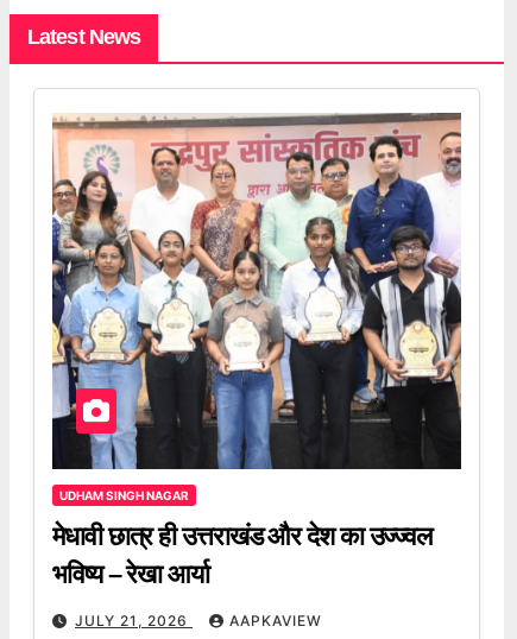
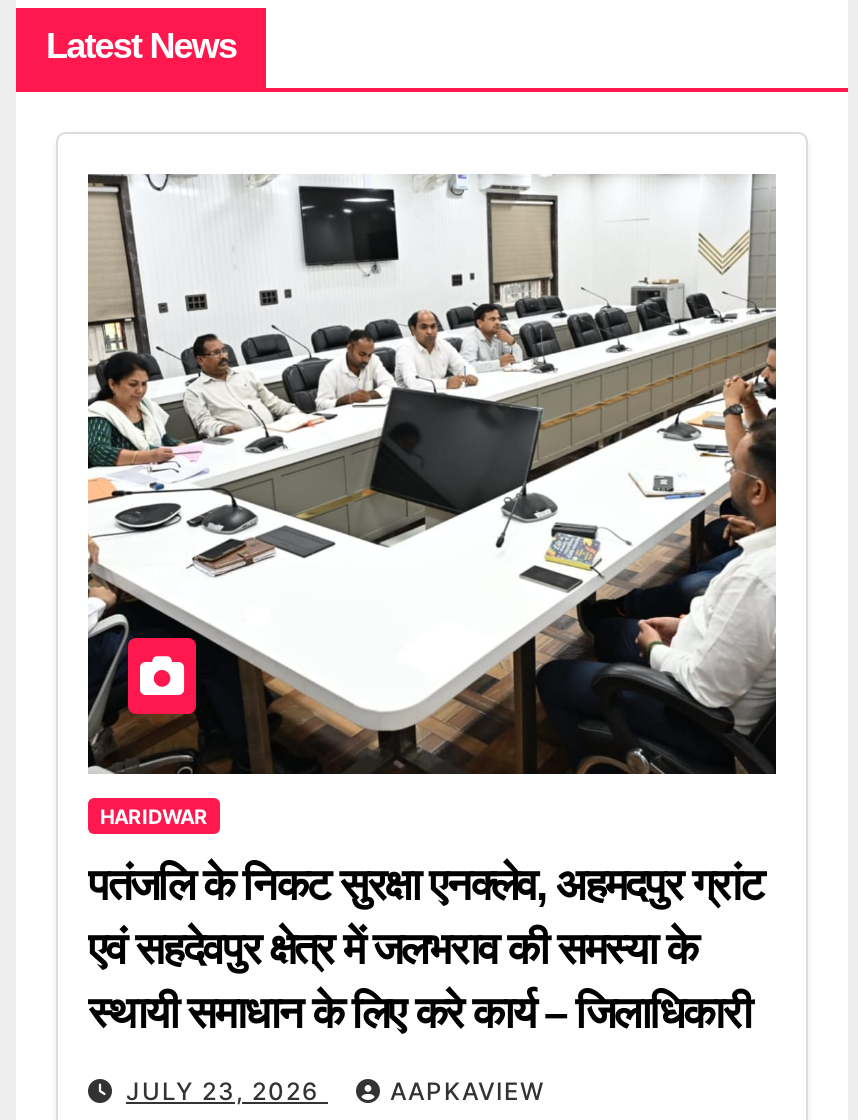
- [image]
- UDHAM SINGH NAGAR
+ [image]
+ HARIDWAR

- मेधावी छात्र ही उत्तराखंड और देश का उज्ज्वल
- भविष्य – रेखा आर्या
+ पतंजलि के निकट सुरक्षा एनक्लेव, अहमदपुर ग्रांट
+ एवं सहदेवपुर क्षेत्र में जलभराव की समस्या के
+ स्थायी समाधान के लिए करे कार्य – जिलाधिकारी

- JULY 21, 2026
+ JULY 23, 2026
